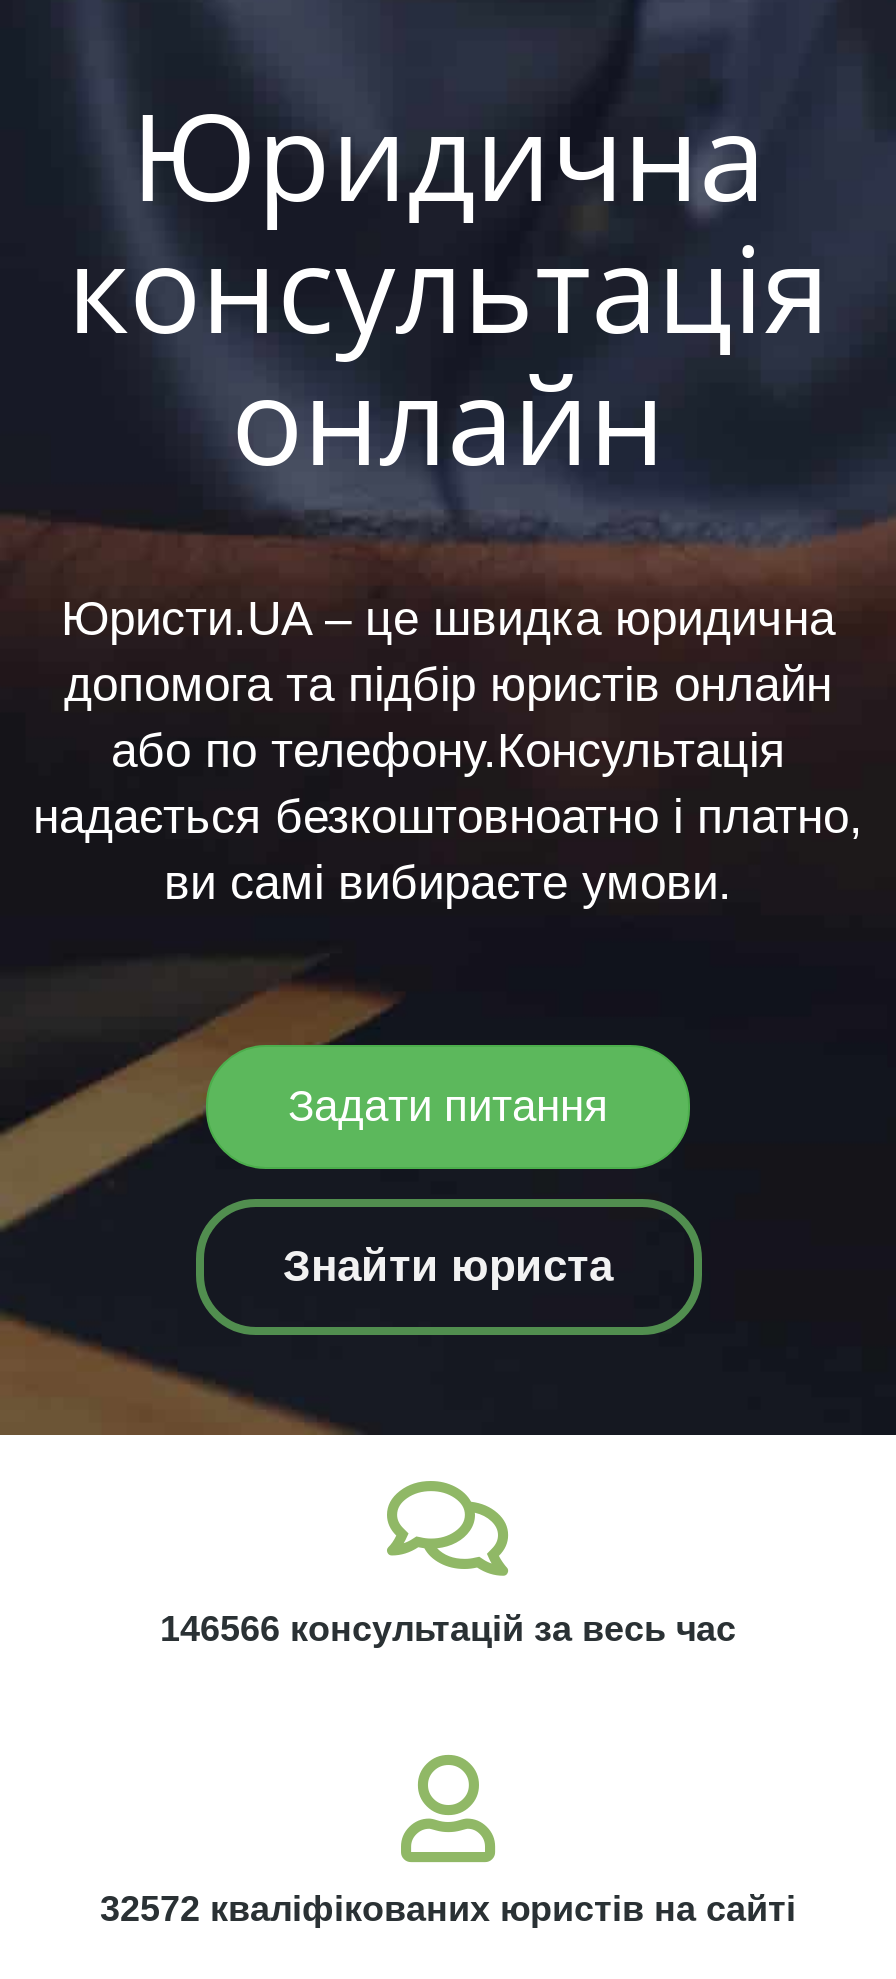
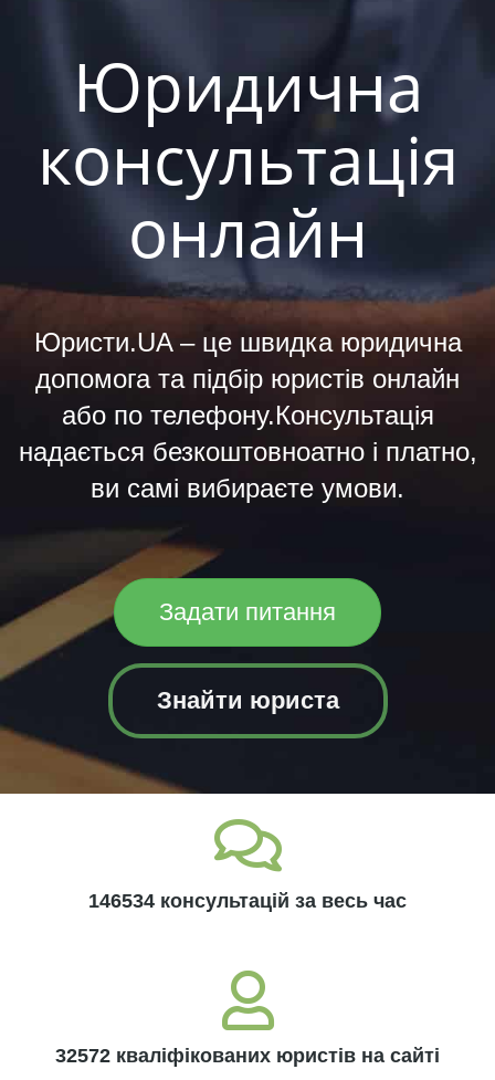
- 146566 консультацій за весь час
+ 146534 консультацій за весь час
